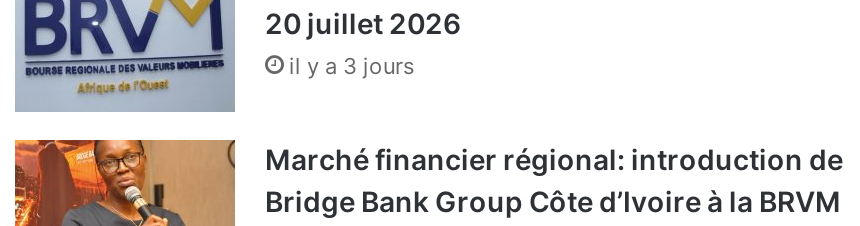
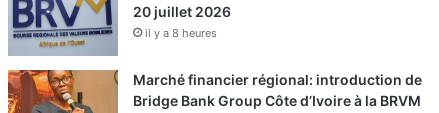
- il y a 3 jours
+ il y a 8 heures
